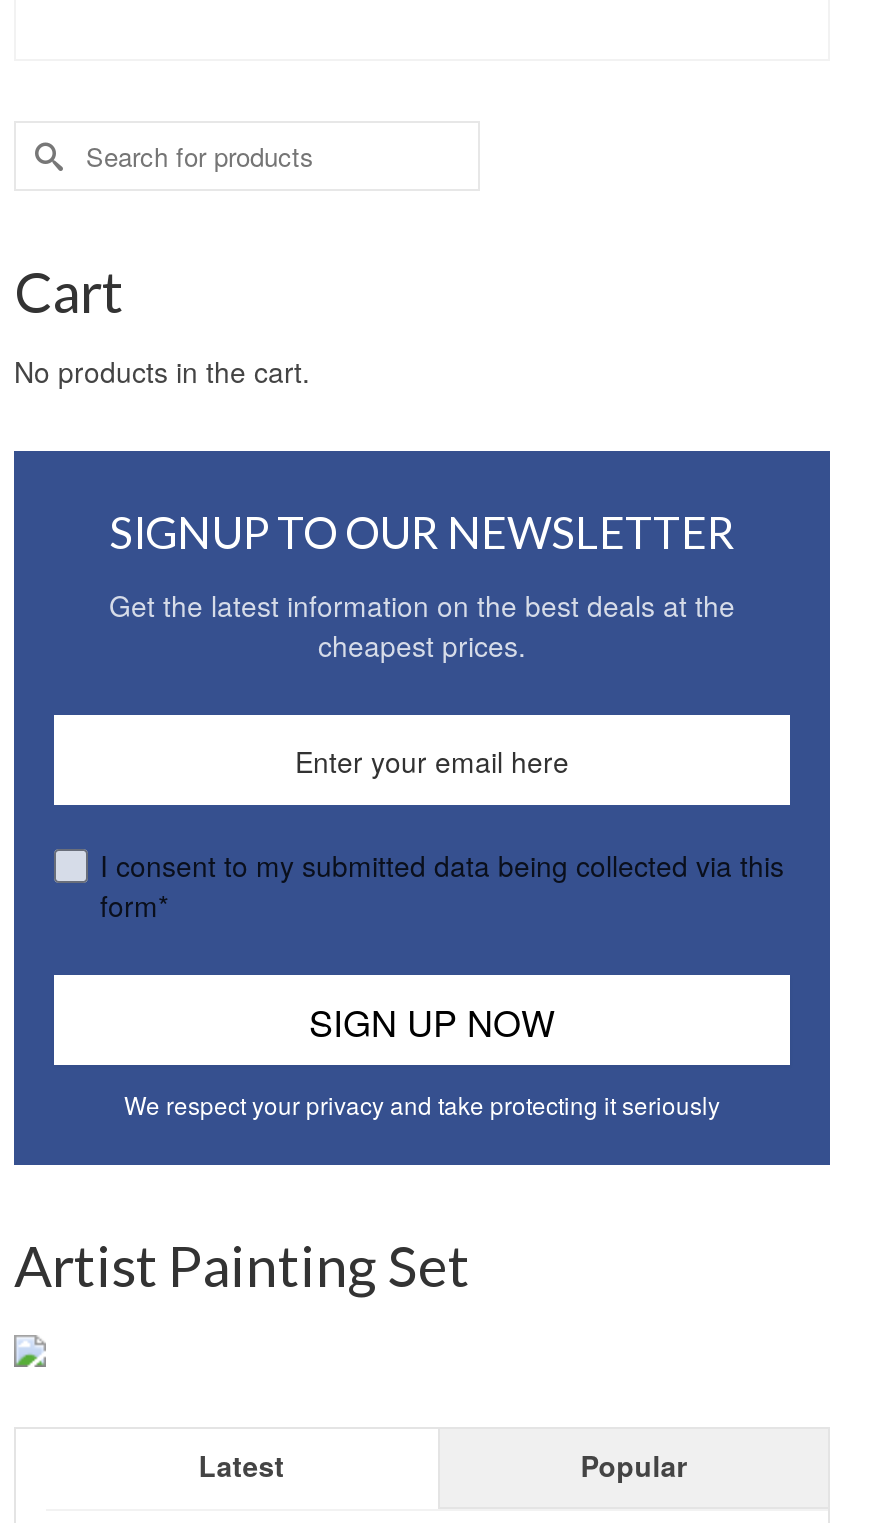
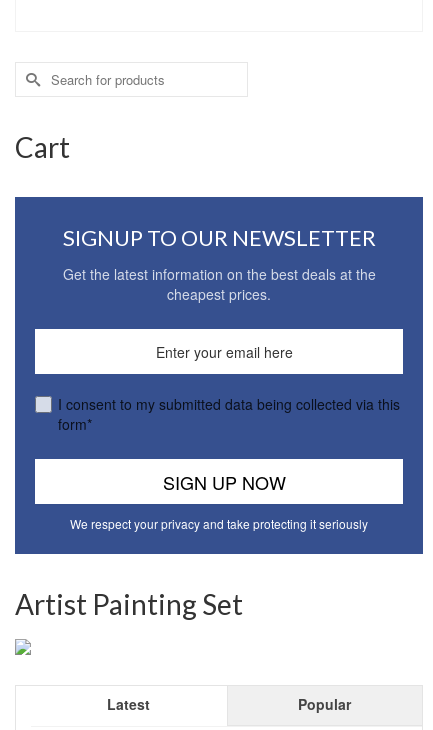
- No products in the cart.
